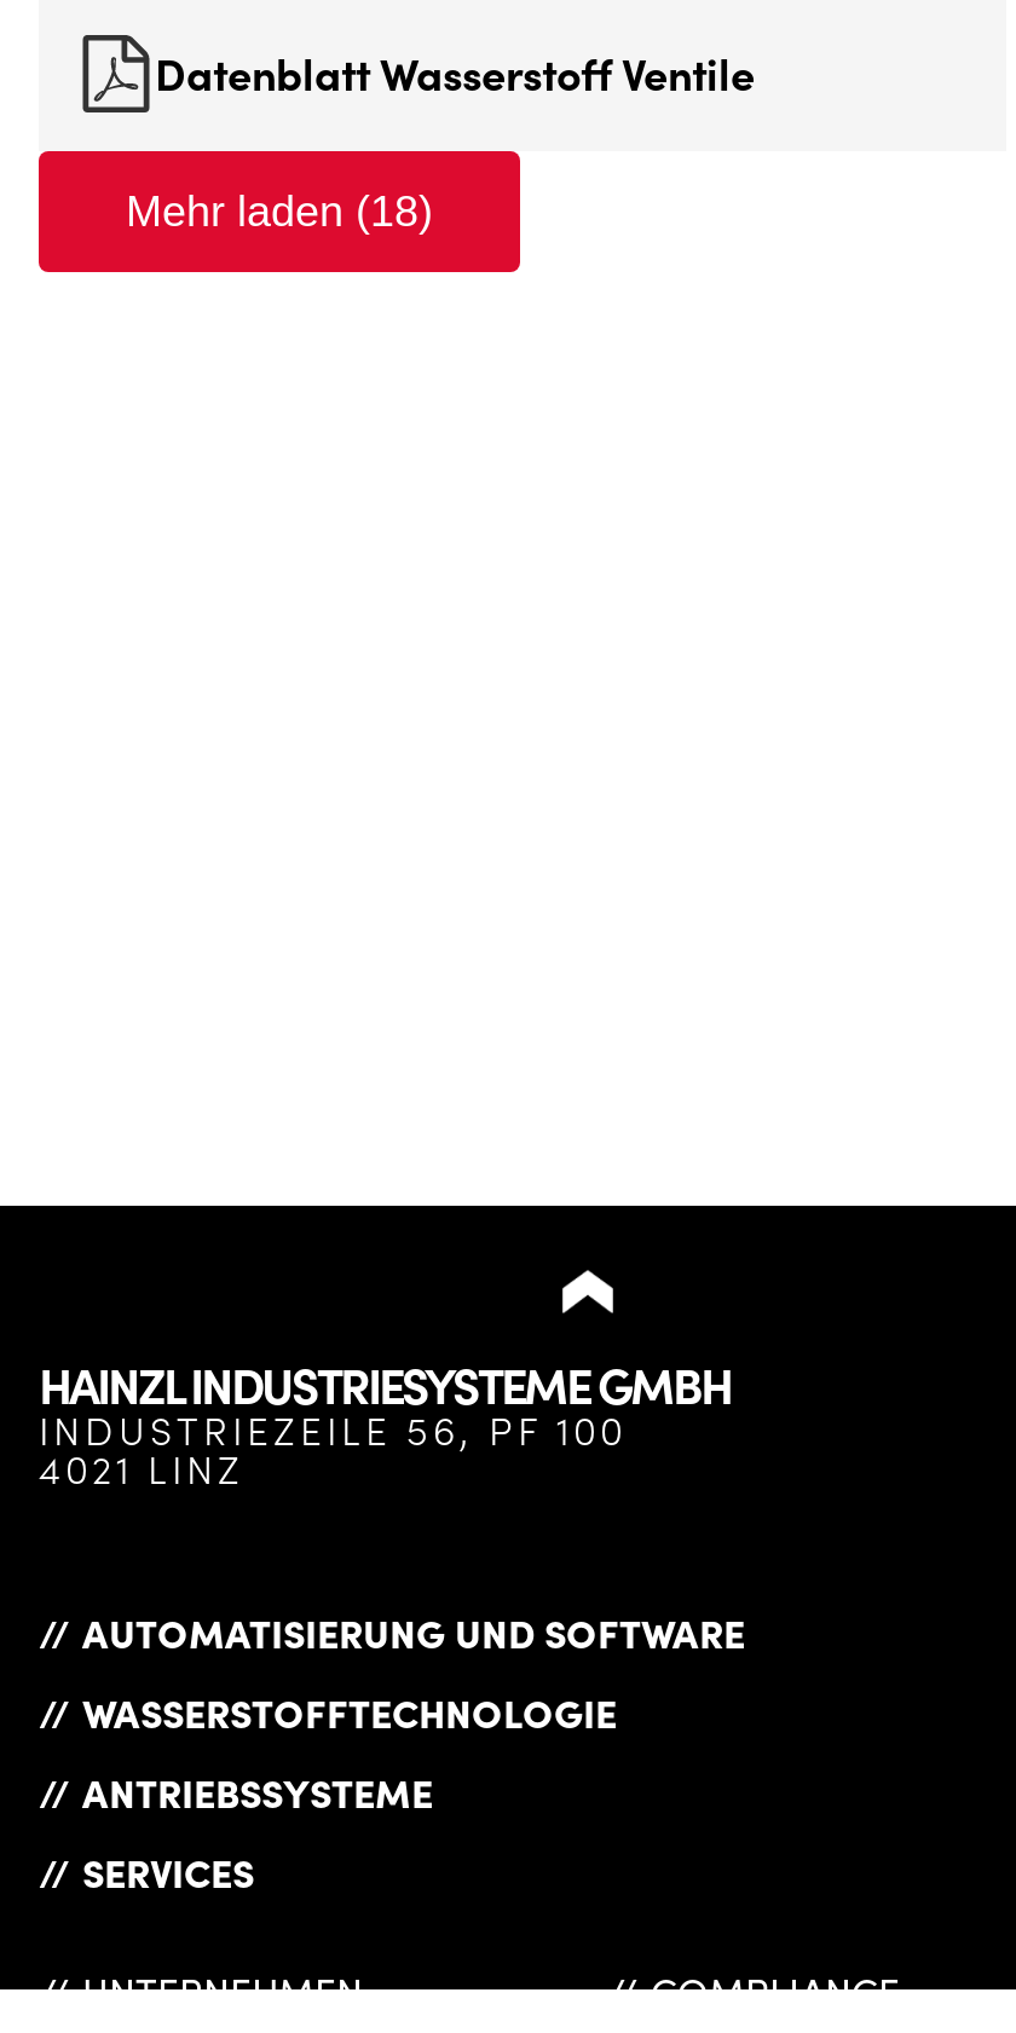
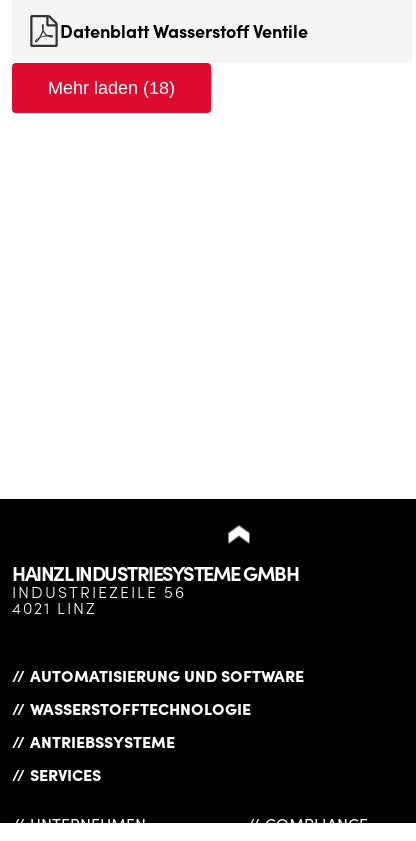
- INDUSTRIEZEILE 56, PF 100
+ INDUSTRIEZEILE 56
